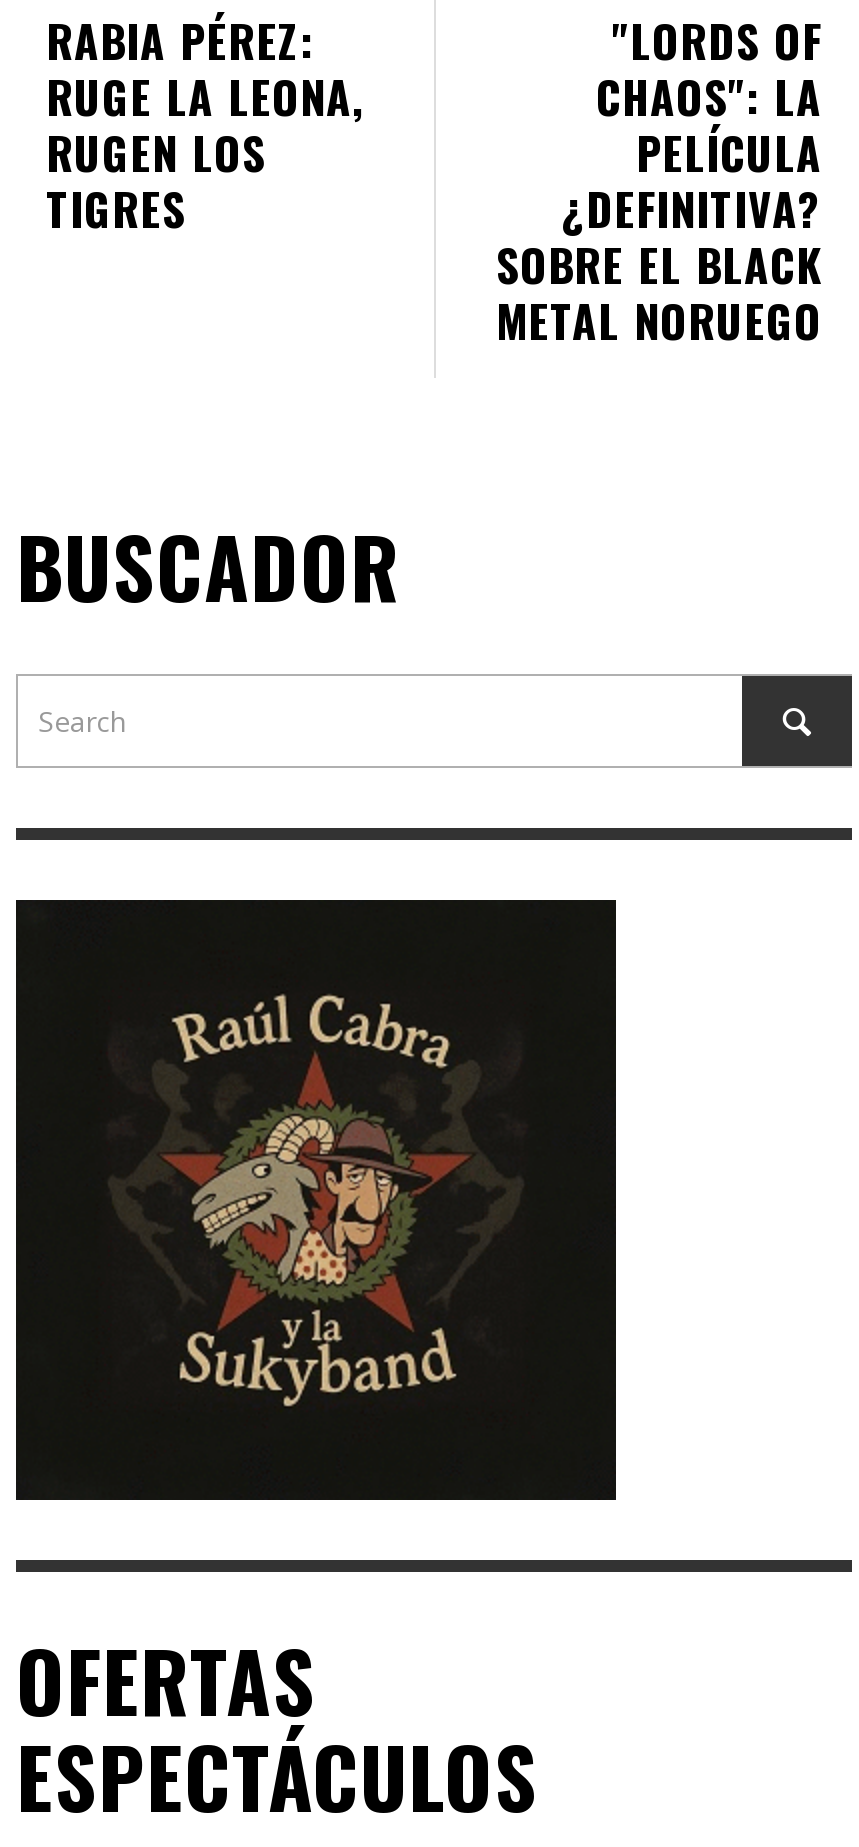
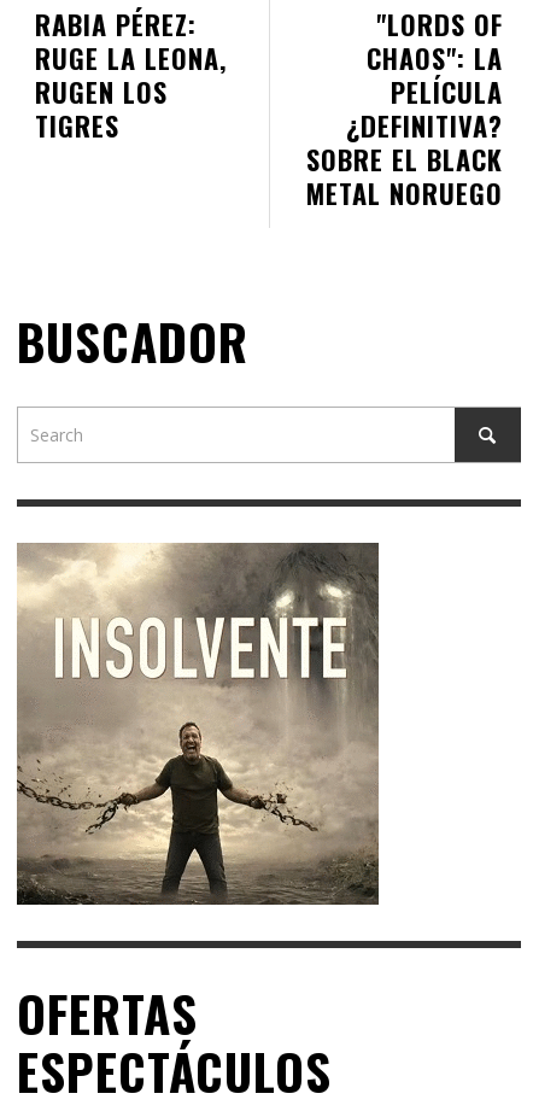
- [image]
+ [image]
